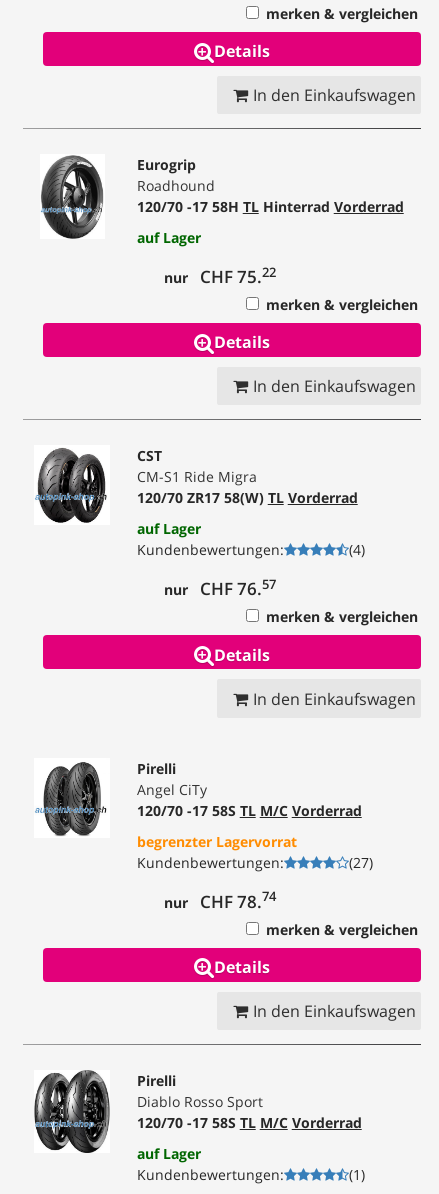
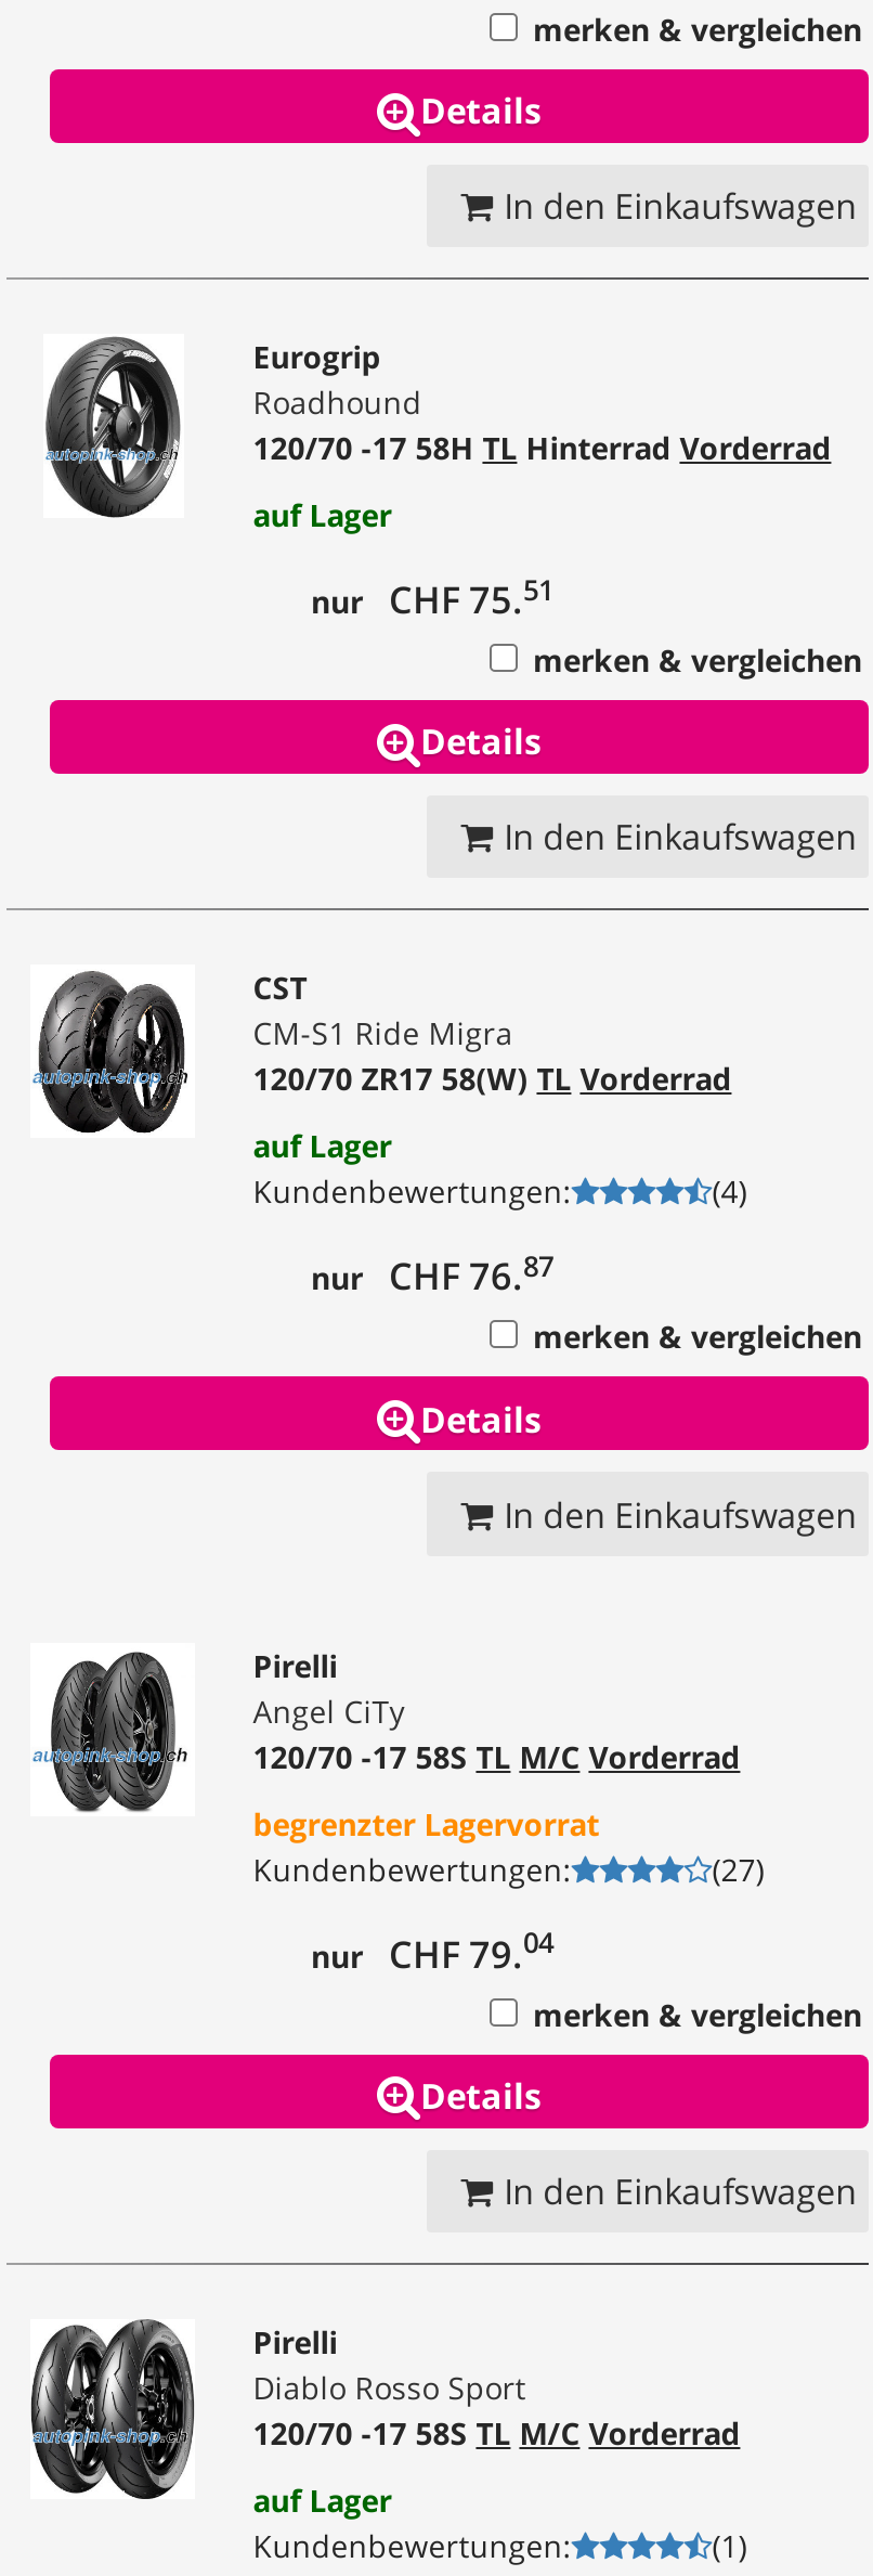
- nur CHF 75.22
+ nur CHF 75.51

- nur CHF 76.57
+ nur CHF 76.87

- nur CHF 78.74
+ nur CHF 79.04
